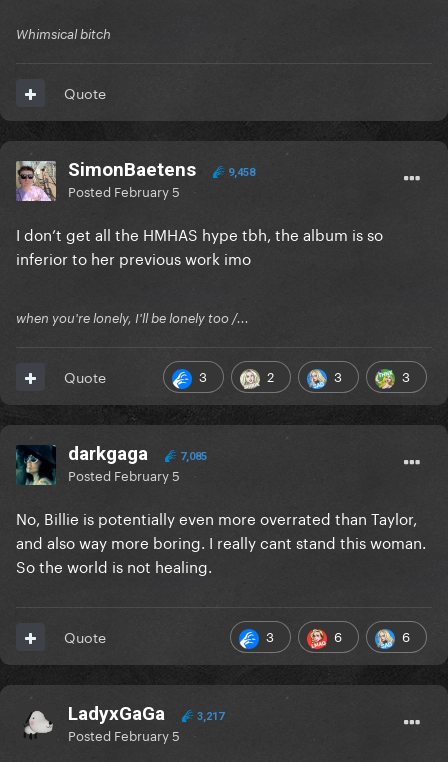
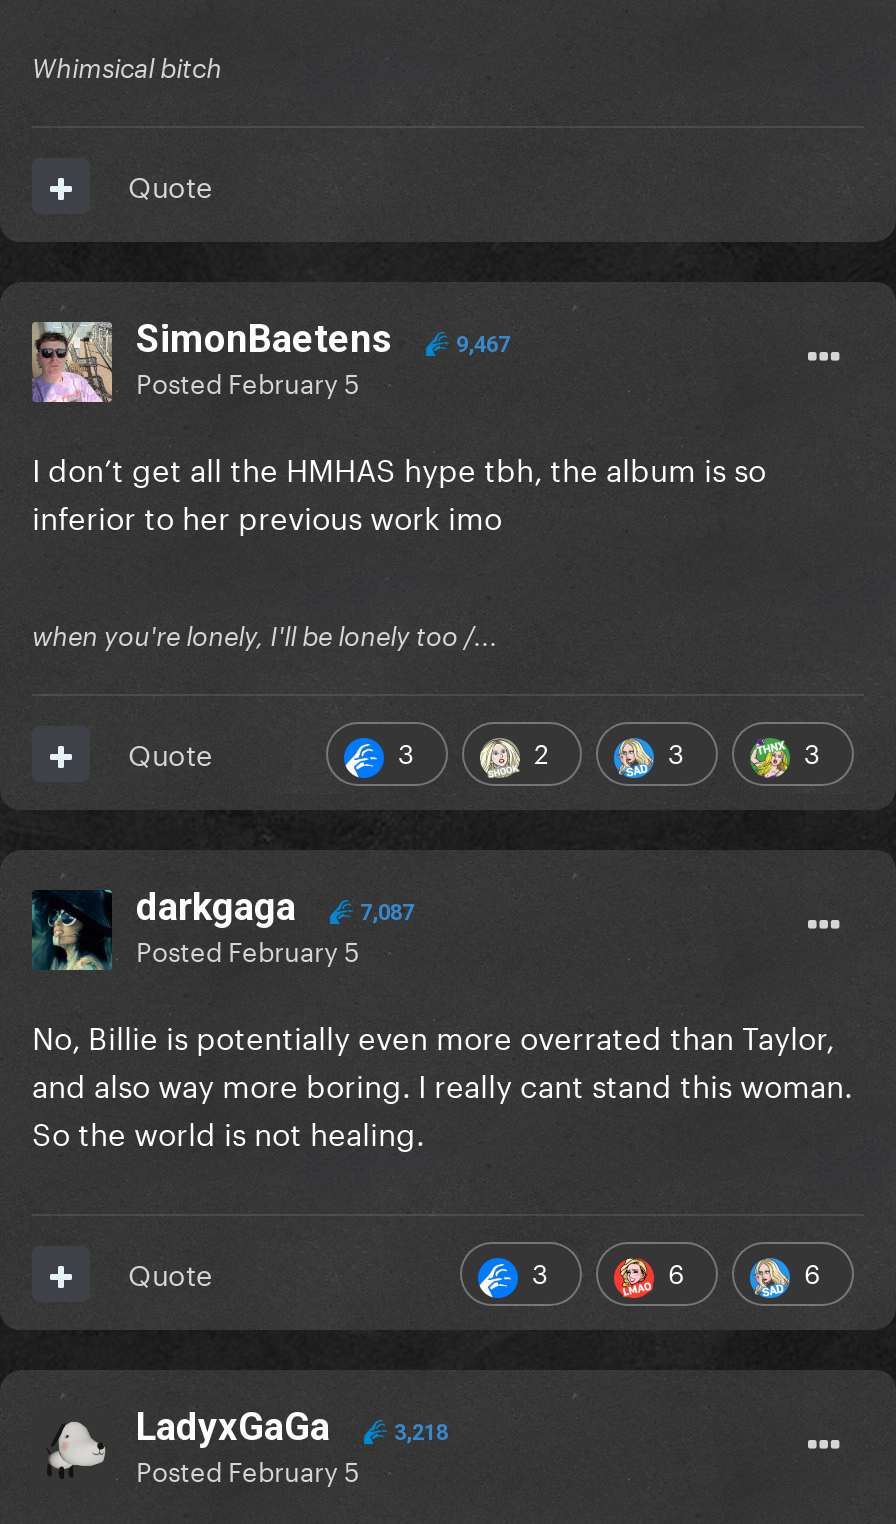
- 9,458
+ 9,467

- 7,085
+ 7,087

- 3,217
+ 3,218
